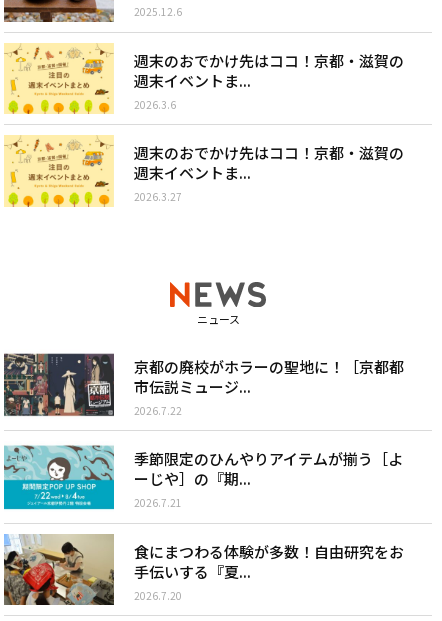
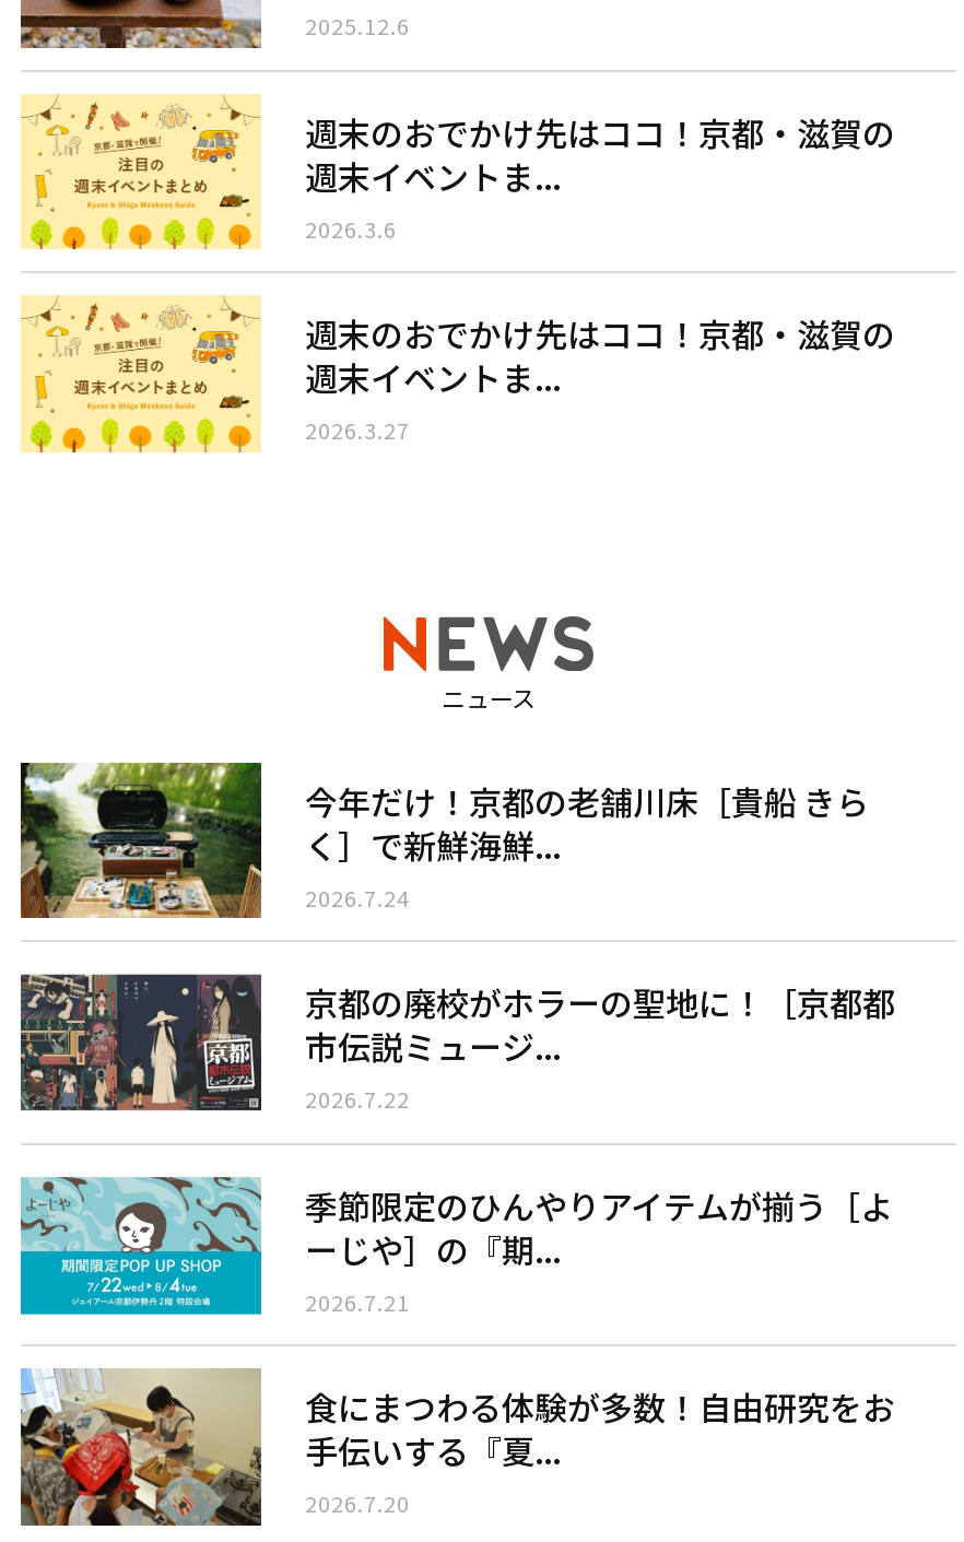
+ [image]
+ 今年だけ！京都の老舗川床［貴船 きら
+ く］で新鮮海鮮...
+ 2026.7.24
